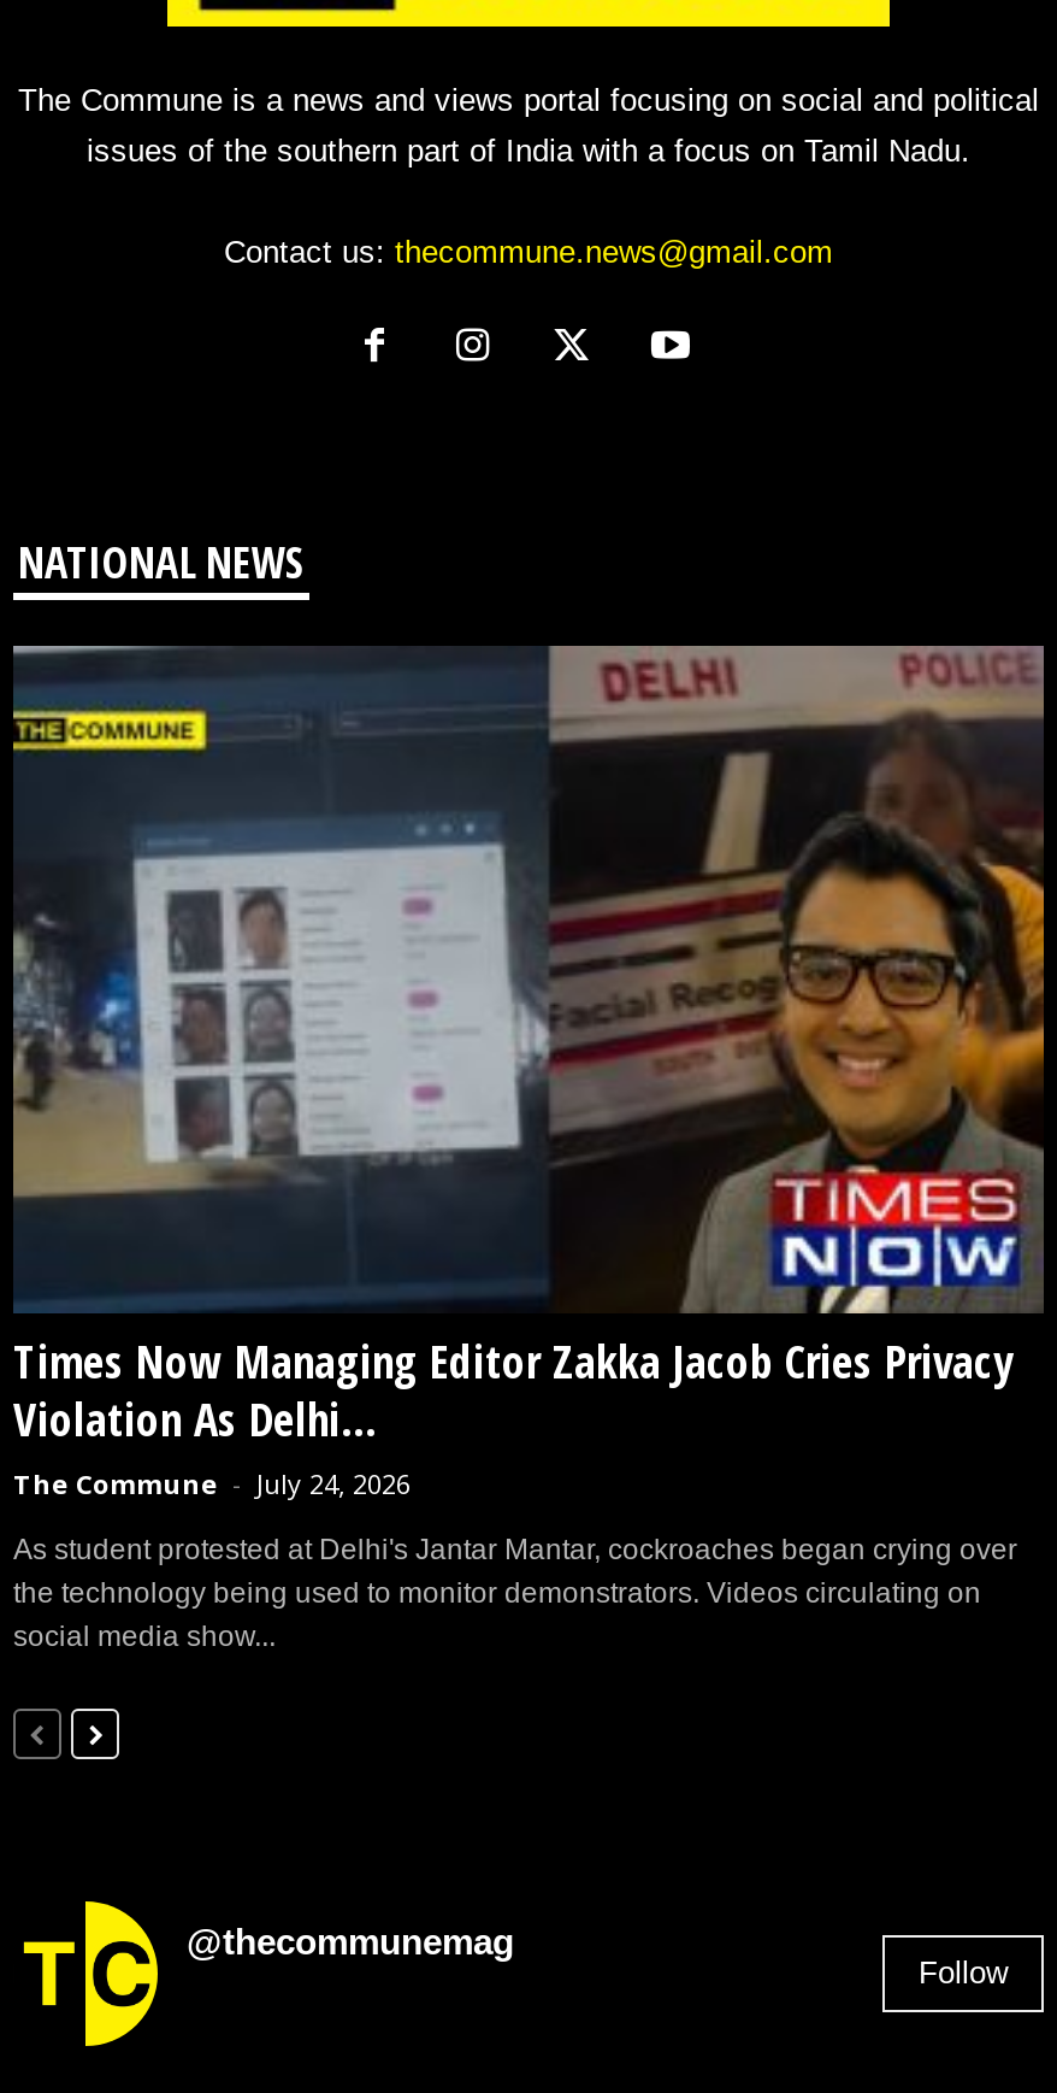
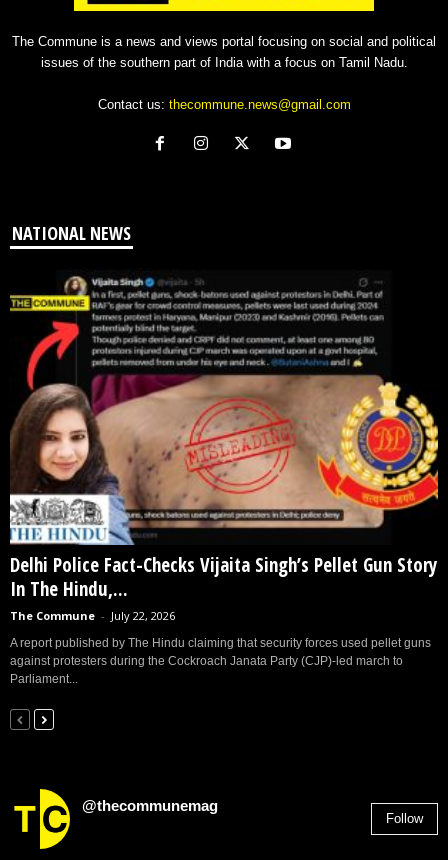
- [image]
- Times Now Managing Editor Zakka Jacob Cries Privacy
- Violation As Delhi...
- The Commune - July 24, 2026
+ [image]
+ Delhi Police Fact-Checks Vijaita Singh’s Pellet Gun Story
+ In The Hindu,...
+ The Commune - July 22, 2026

- As student protested at Delhi's Jantar Mantar, cockroaches began crying over
- the technology being used to monitor demonstrators. Videos circulating on
- social media show...
+ A report published by The Hindu claiming that security forces used pellet guns
+ against protesters during the Cockroach Janata Party (CJP)-led march to
+ Parliament...
